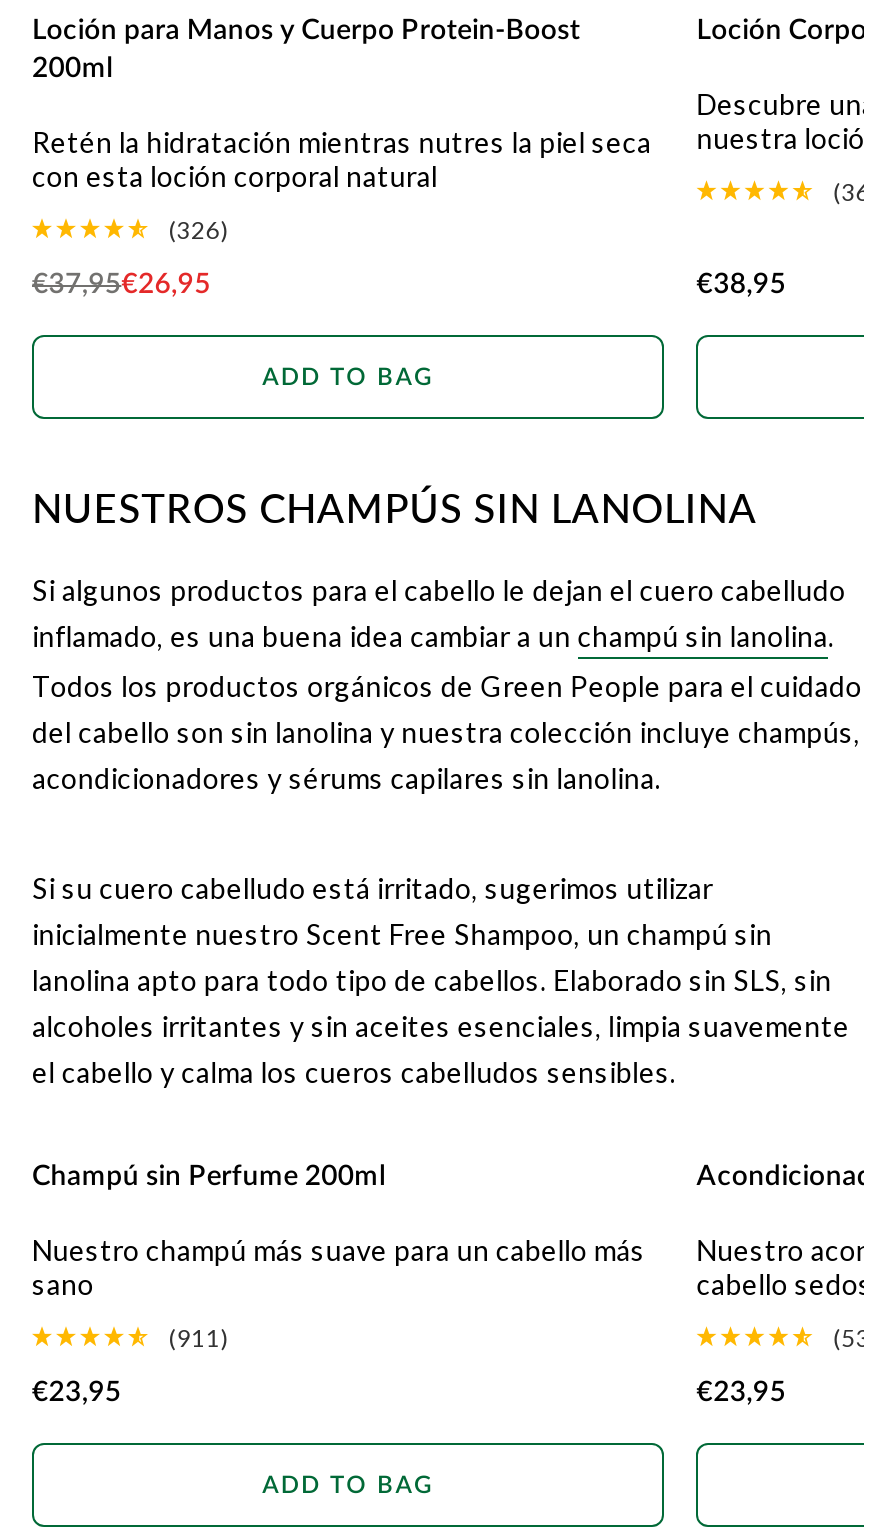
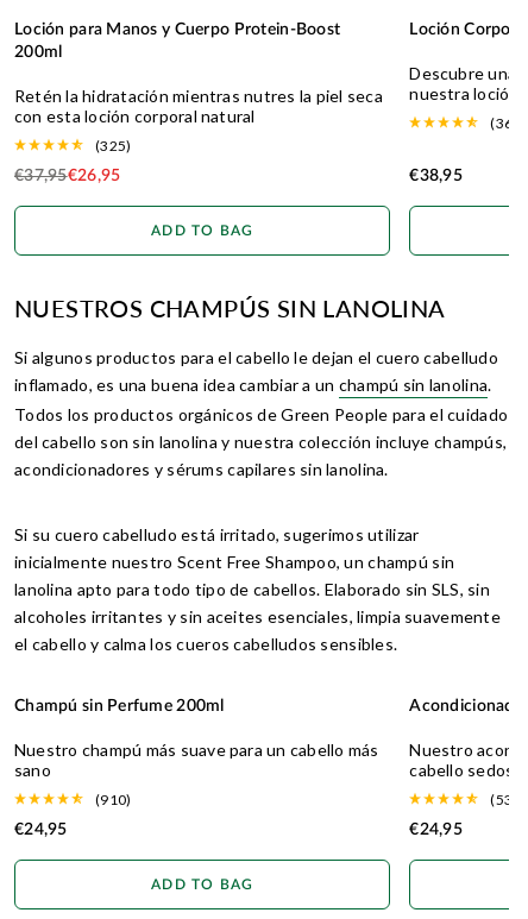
- (326)
+ (325)

- (911)
+ (910)

- €23,95
+ €24,95

- €23,95
+ €24,95
